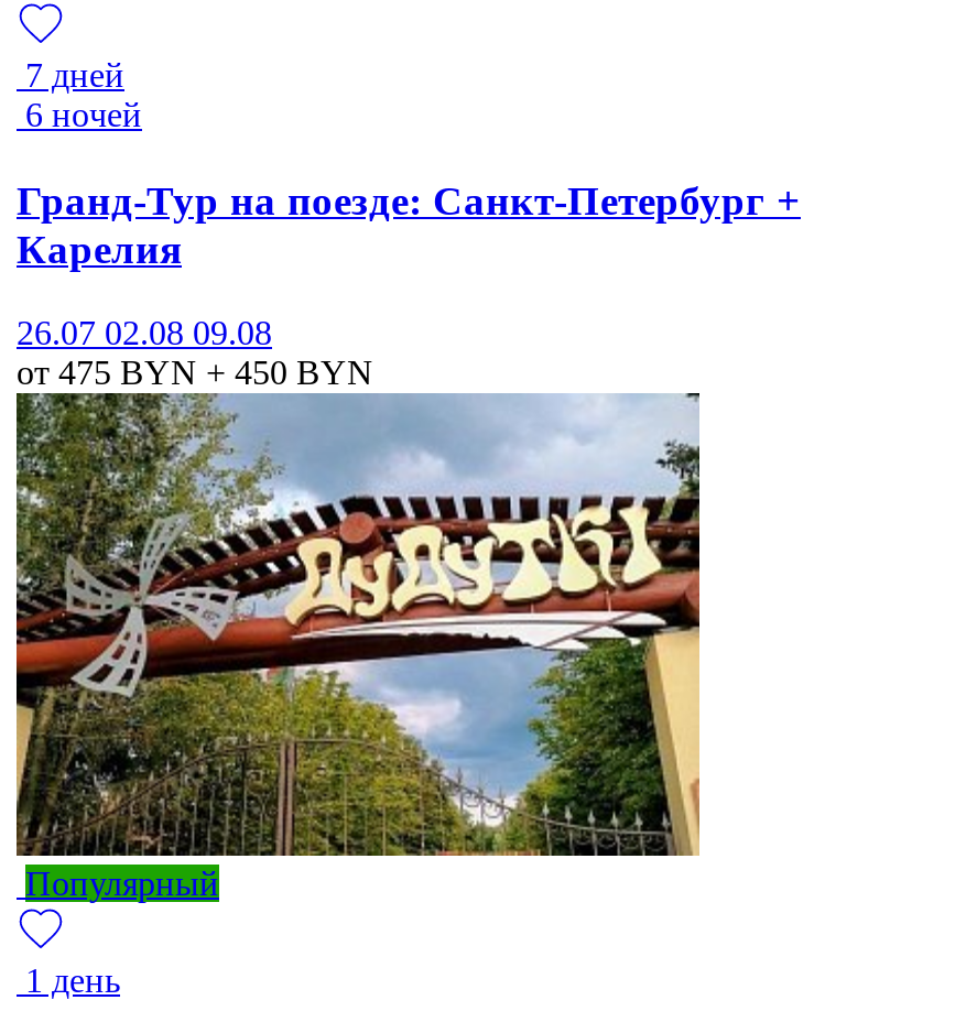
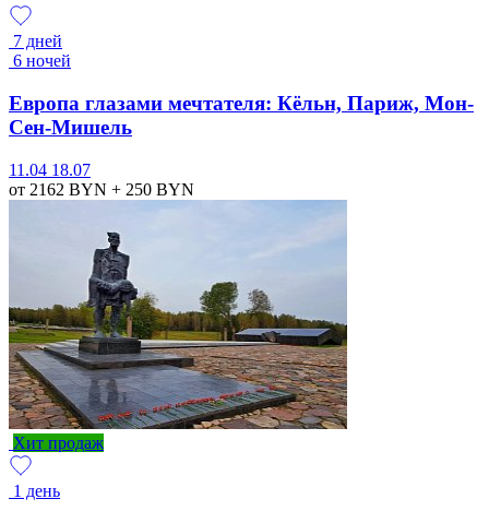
- Гранд-Тур на поезде: Санкт-Петербург +
- Карелия
+ Европа глазами мечтателя: Кёльн, Париж, Мон-
+ Сен-Мишель

- 26.07 02.08 09.08
- от 475 BYN + 450 BYN
+ 11.04 18.07
+ от 2162 BYN + 250 BYN

- [image]
- Популярный
+ [image]
+ Хит продаж
